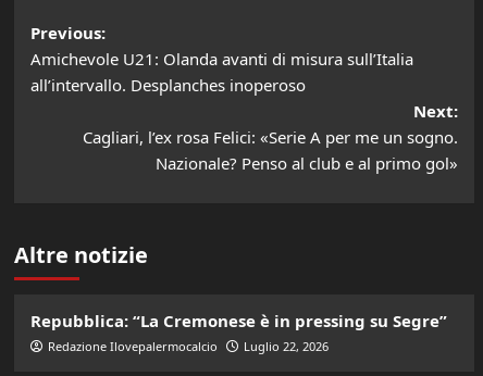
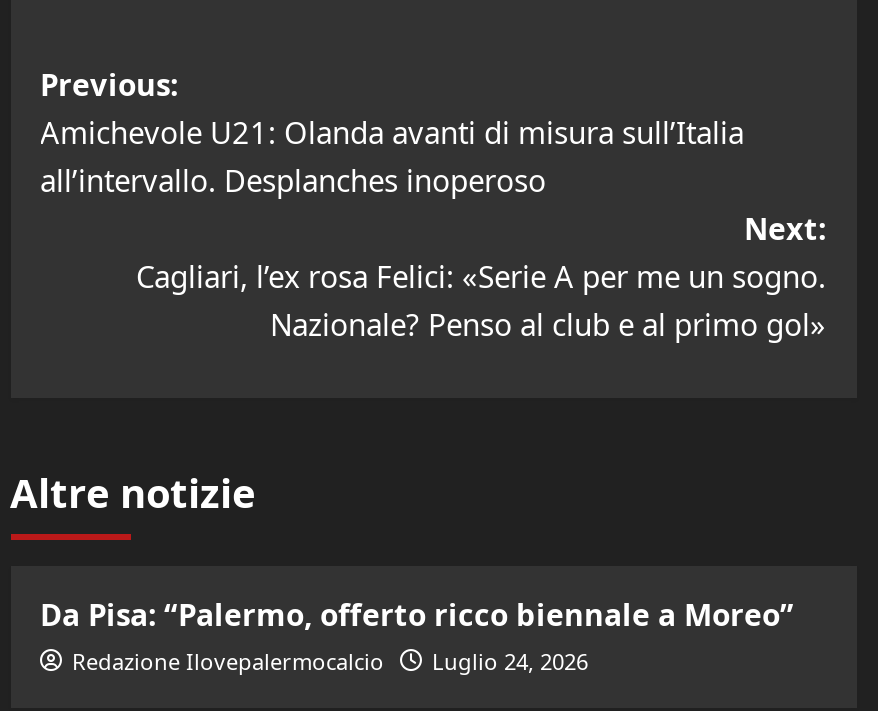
- Repubblica: “La Cremonese è in pressing su Segre”
+ Da Pisa: “Palermo, offerto ricco biennale a Moreo”

- Redazione Ilovepalermocalcio Luglio 22, 2026
+ Redazione Ilovepalermocalcio Luglio 24, 2026
